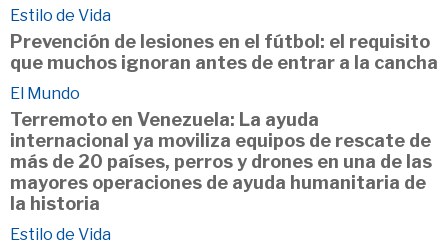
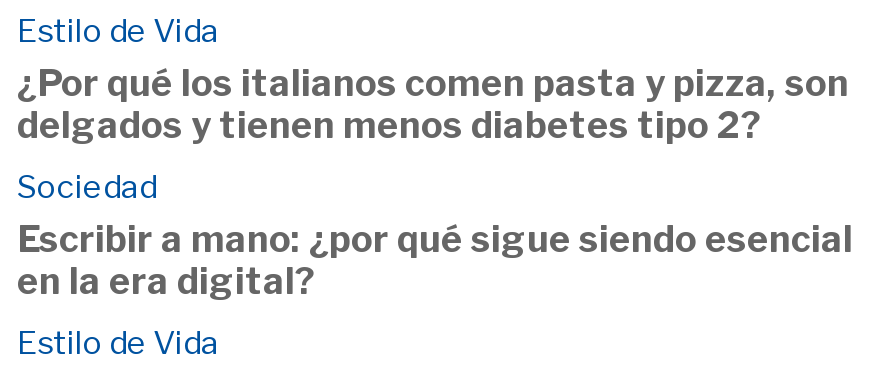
- Prevención de lesiones en el fútbol: el requisito
- que muchos ignoran antes de entrar a la cancha
+ ¿Por qué los italianos comen pasta y pizza, son
+ delgados y tienen menos diabetes tipo 2?

- El Mundo
- Terremoto en Venezuela: La ayuda
- internacional ya moviliza equipos de rescate de
- más de 20 países, perros y drones en una de las
- mayores operaciones de ayuda humanitaria de
- la historia
+ Sociedad
+ Escribir a mano: ¿por qué sigue siendo esencial
+ en la era digital?
